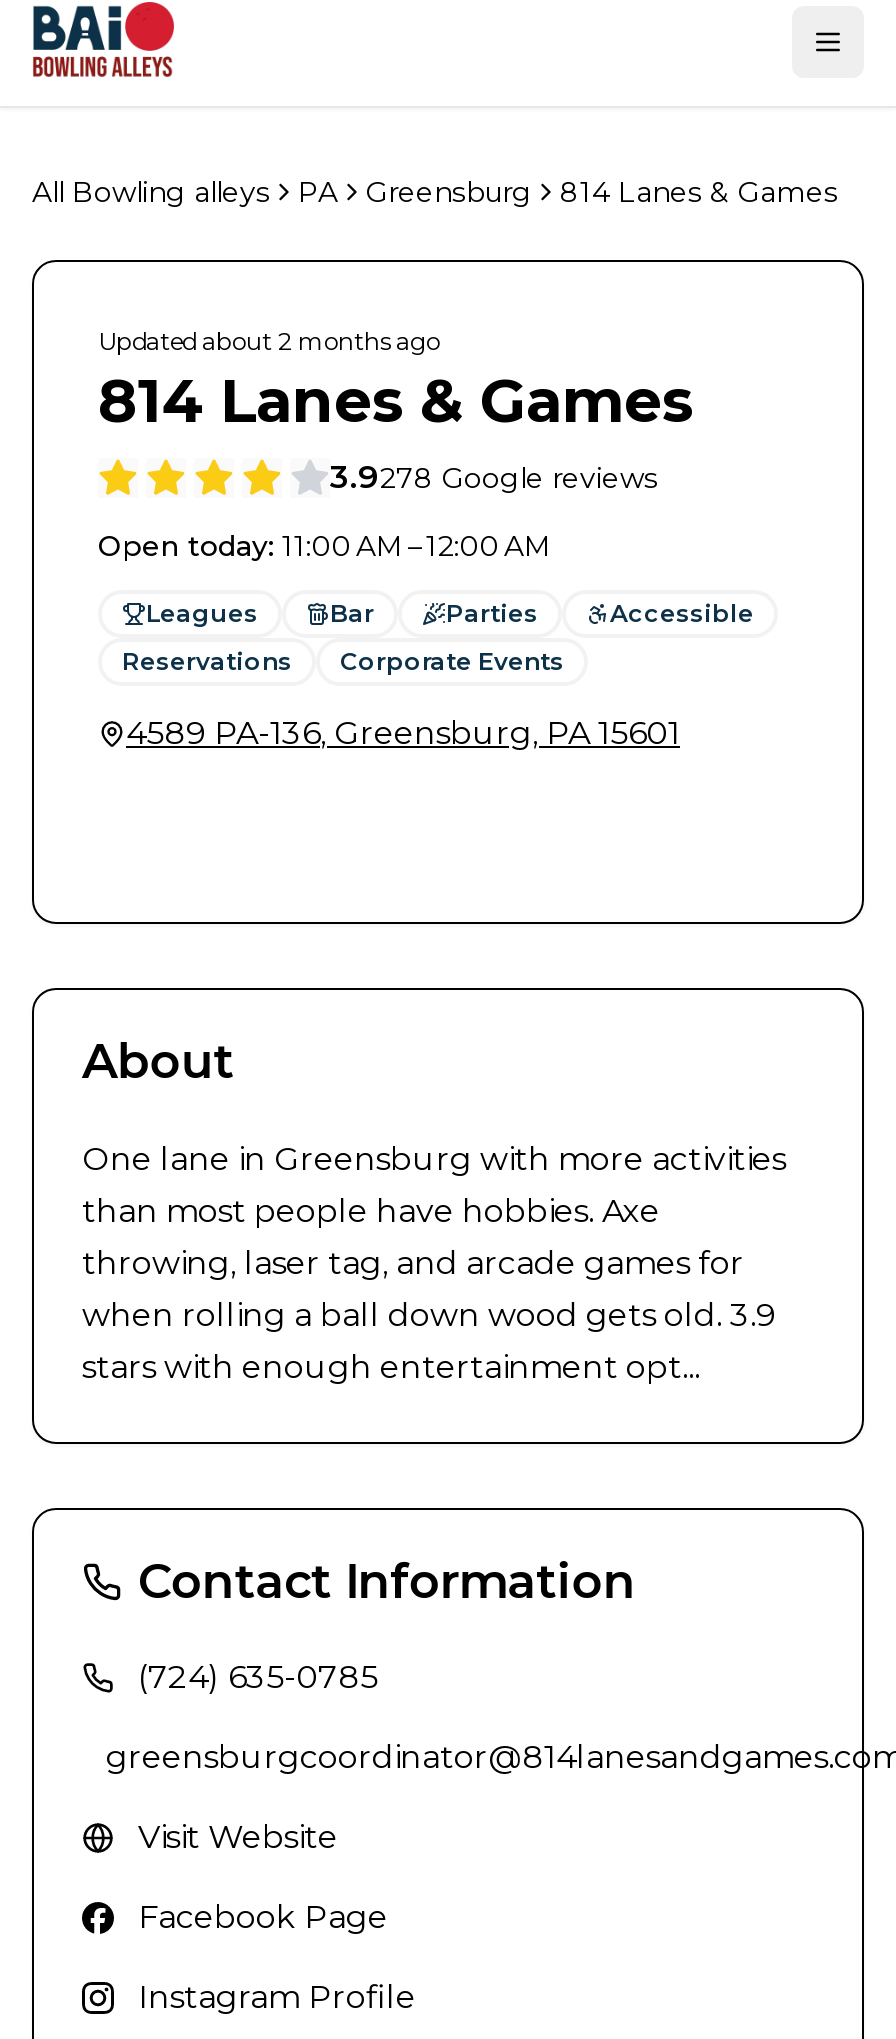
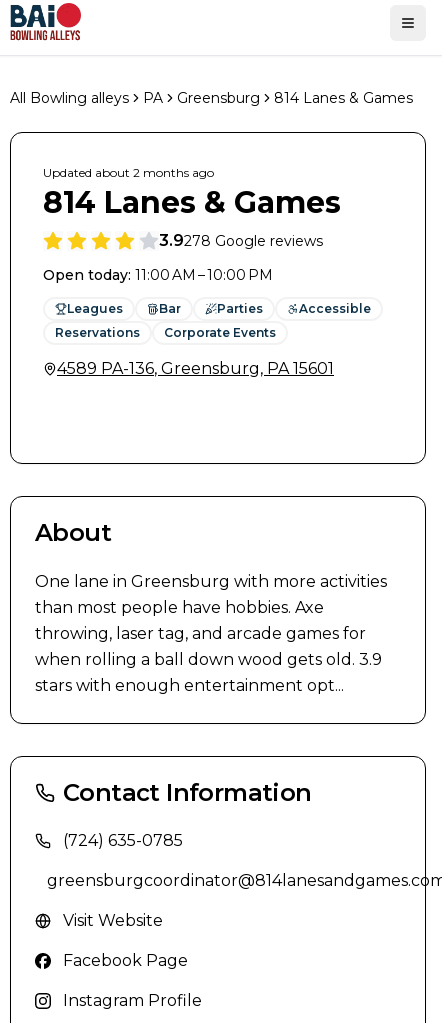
- Open today: 11:00 AM – 12:00 AM
+ Open today: 11:00 AM – 10:00 PM
